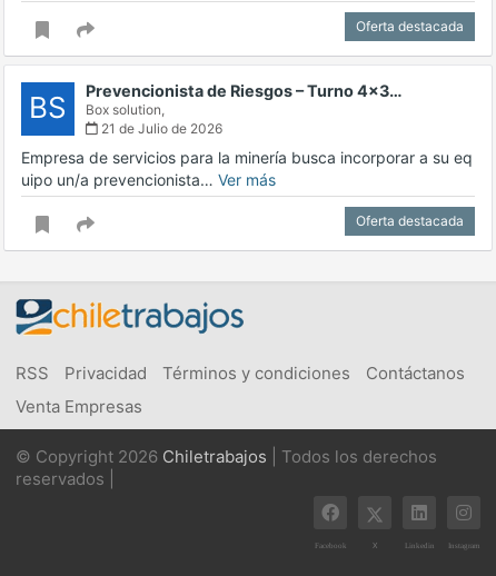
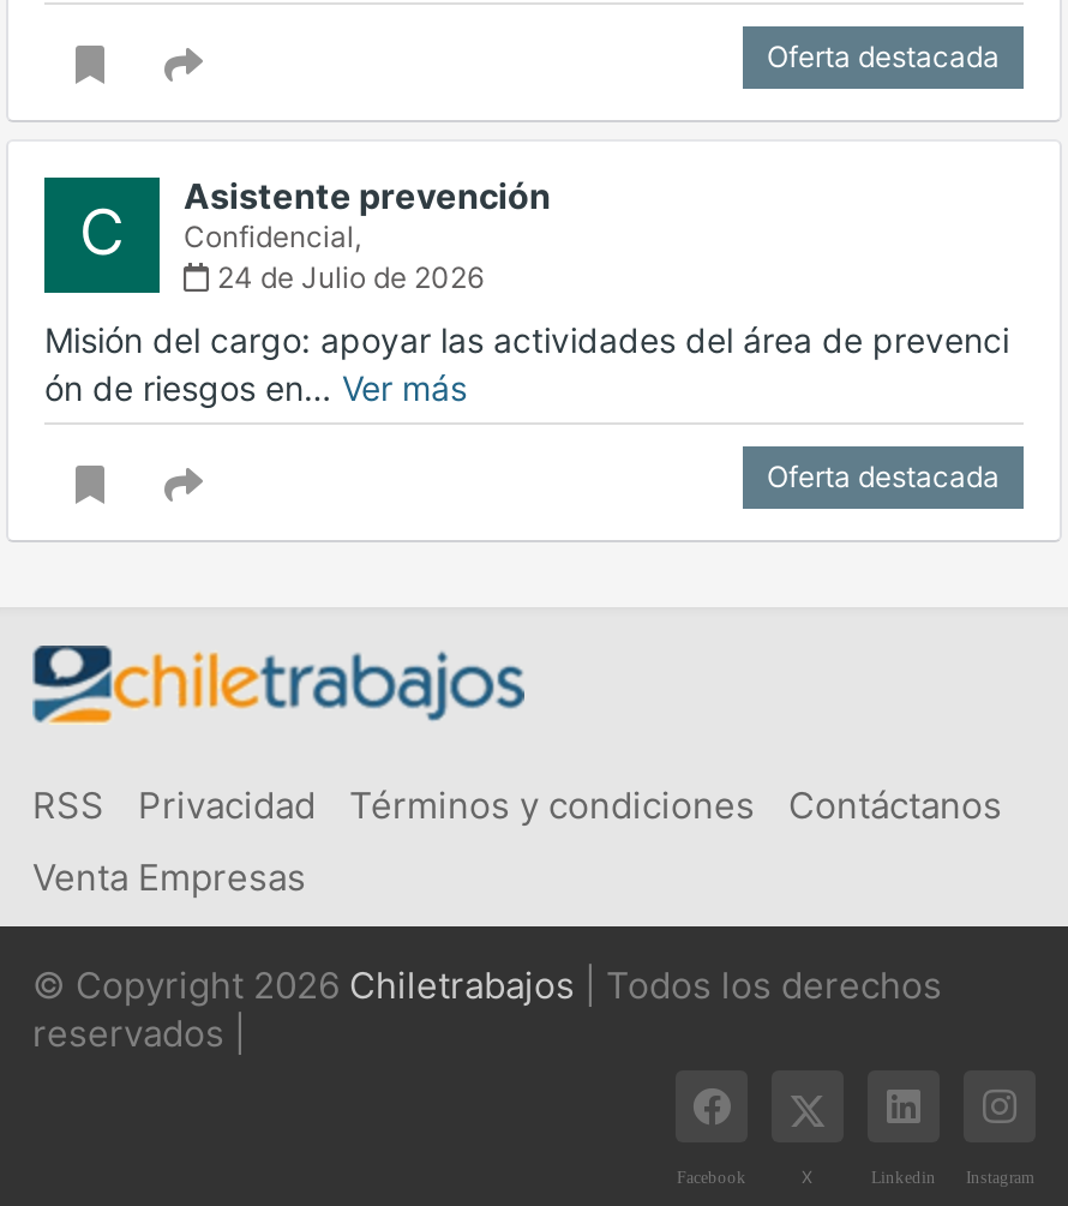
- BS
- Prevencionista de Riesgos – Turno 4x3…
- Box solution,
- 21 de Julio de 2026
+ C
+ Asistente prevención
+ Confidencial,
+ 24 de Julio de 2026

- Empresa de servicios para la minería busca incorporar a su eq
- uipo un/a prevencionista… Ver más
+ Misión del cargo: apoyar las actividades del área de prevenci
+ ón de riesgos en… Ver más
